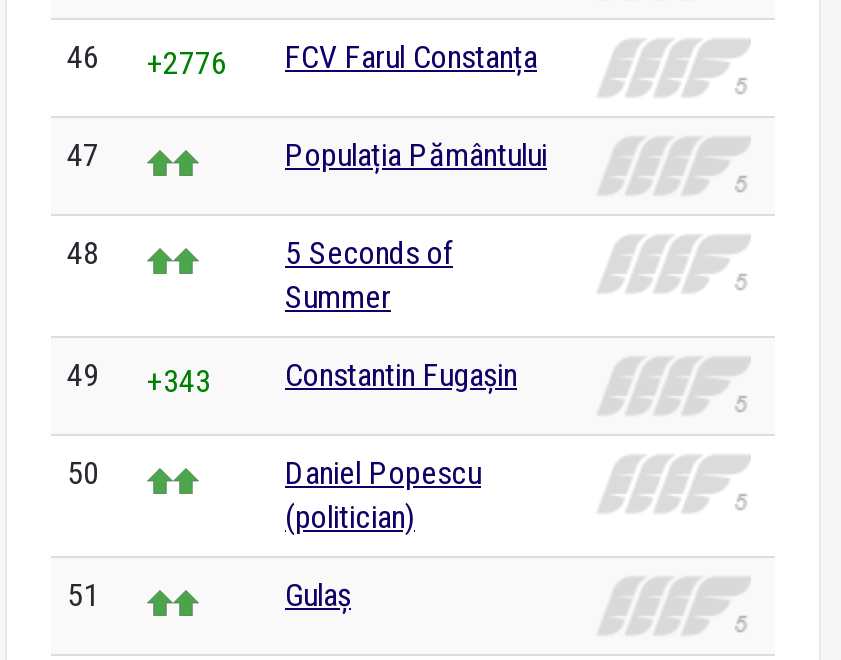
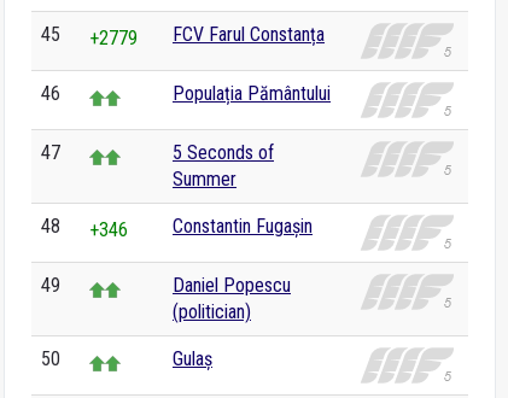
- 46
+ 45

- +2776
+ +2779

- 47
+ 46

- 48
+ 47

- 49
+ 48

- +343
+ +346

- 50
+ 49

- 51
+ 50
